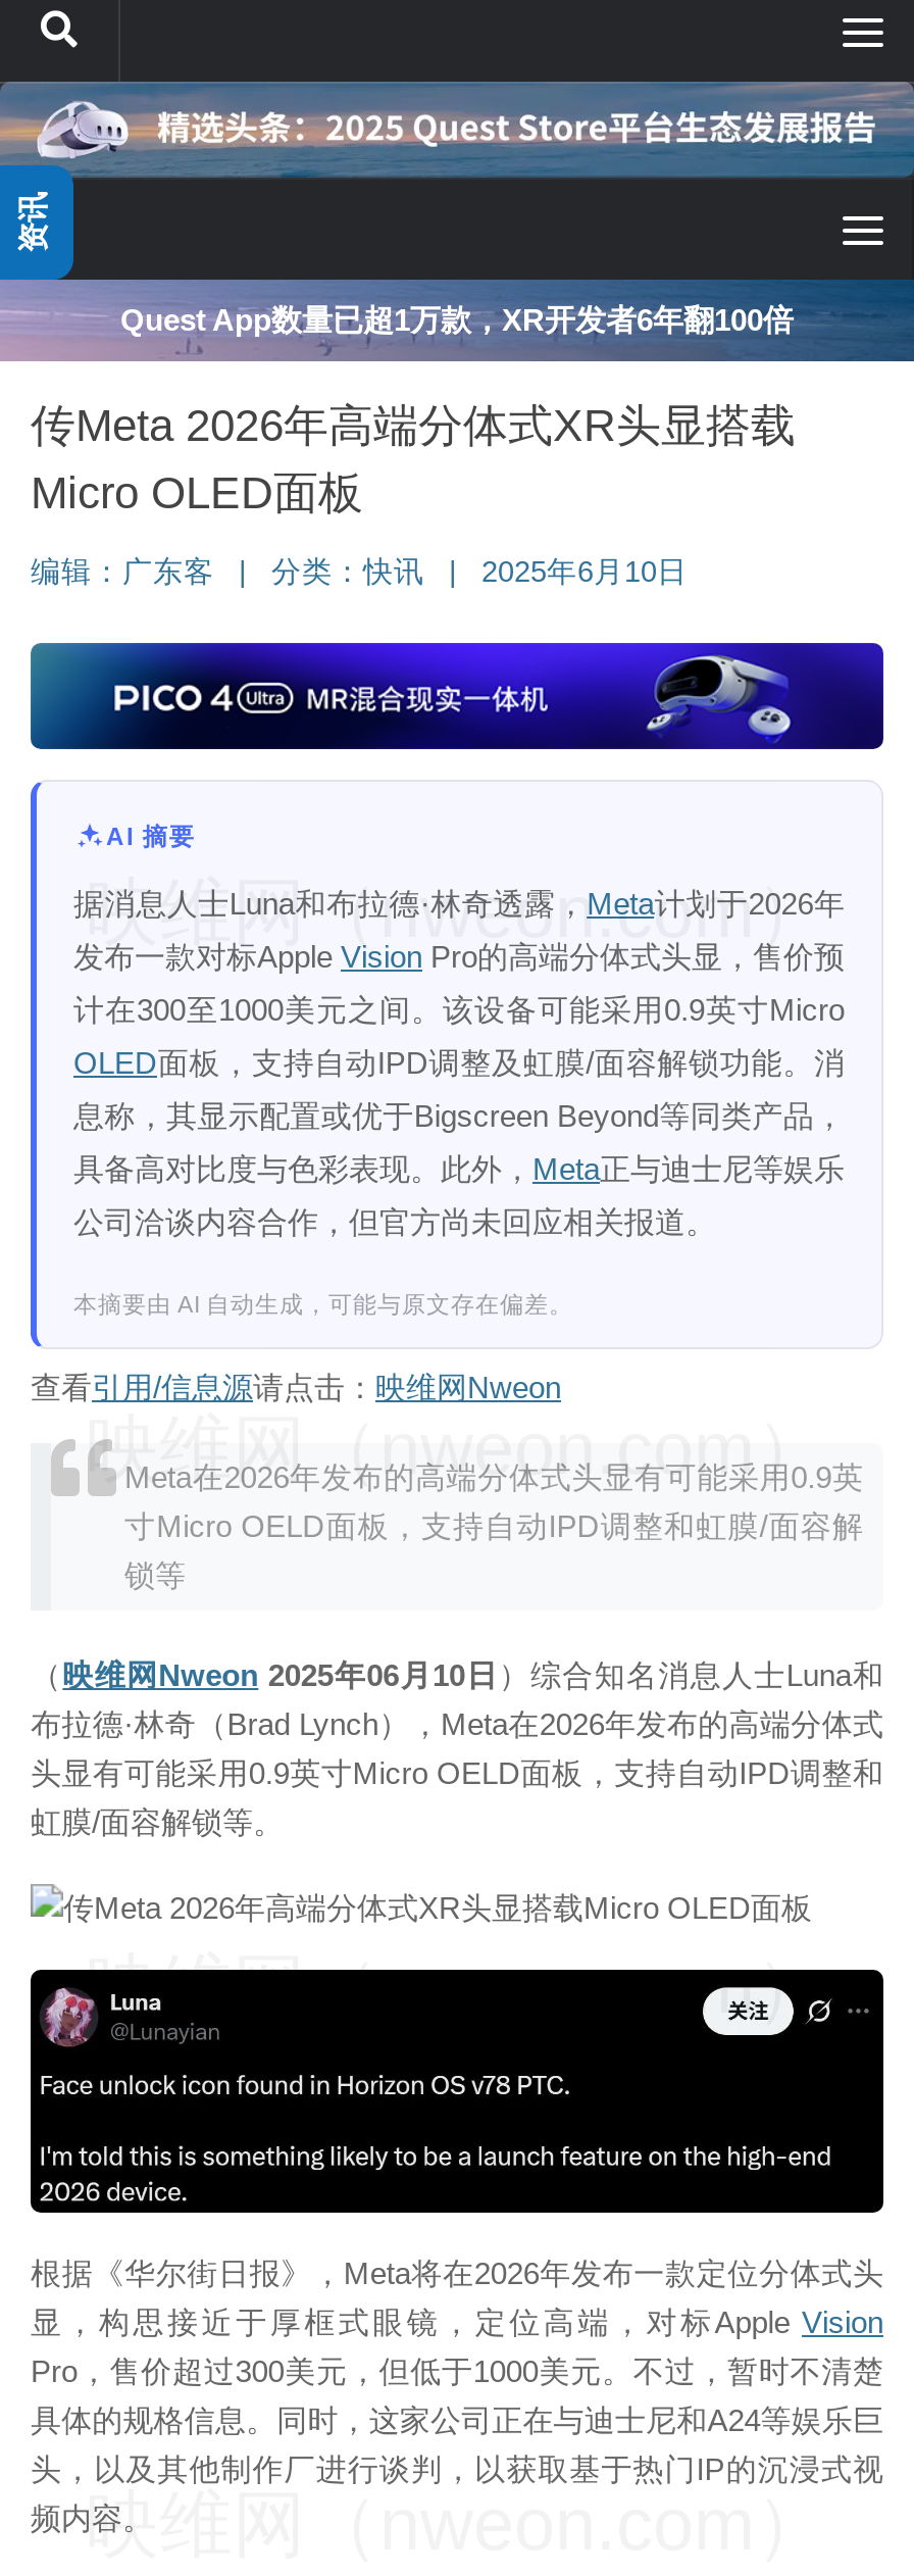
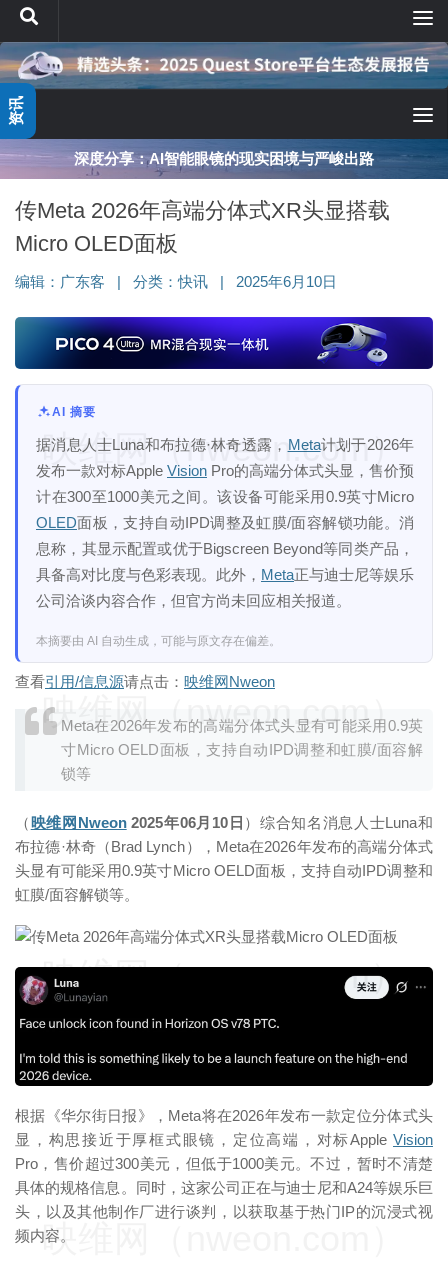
- Quest App数量已超1万款，XR开发者6年翻100倍
+ 深度分享：AI智能眼镜的现实困境与严峻出路
